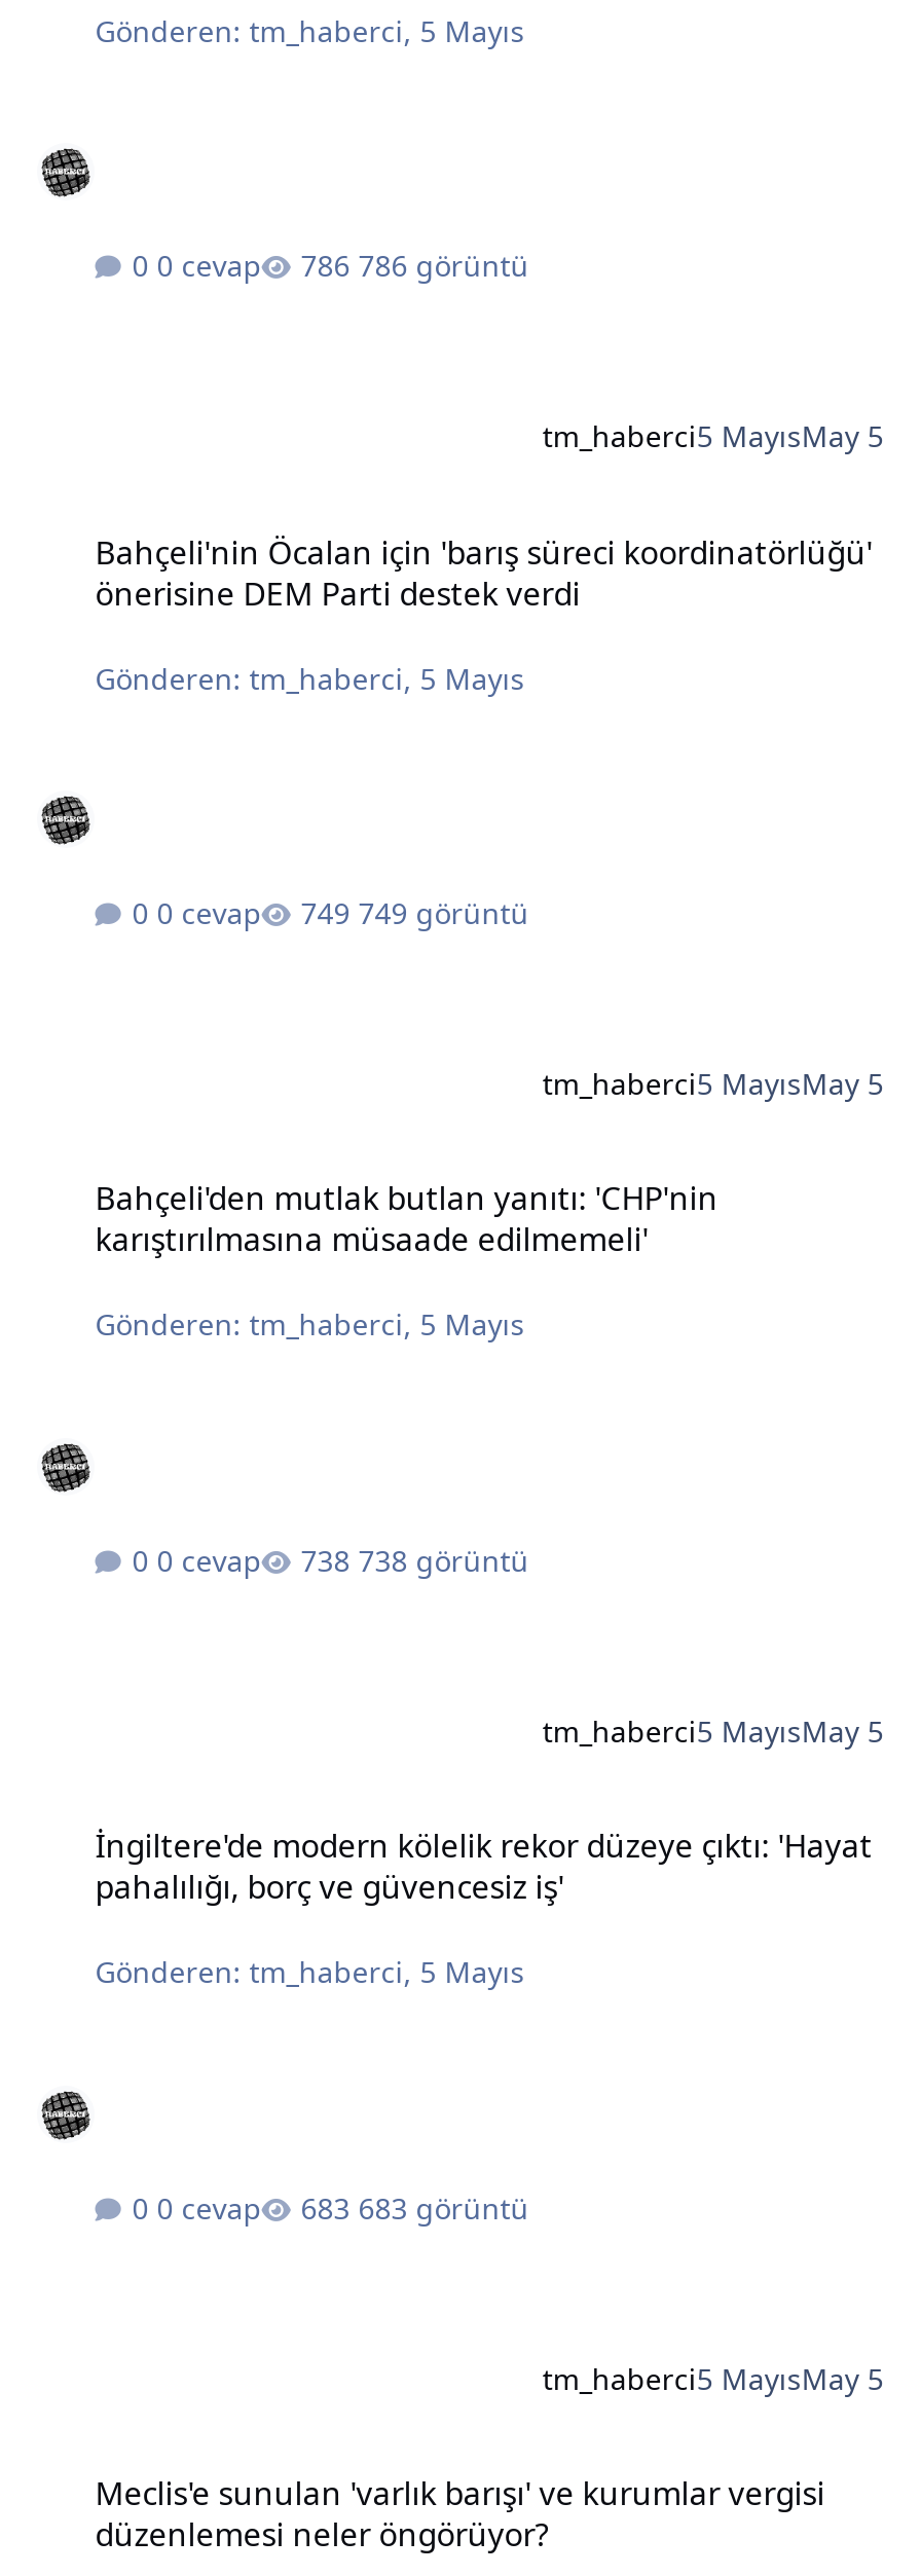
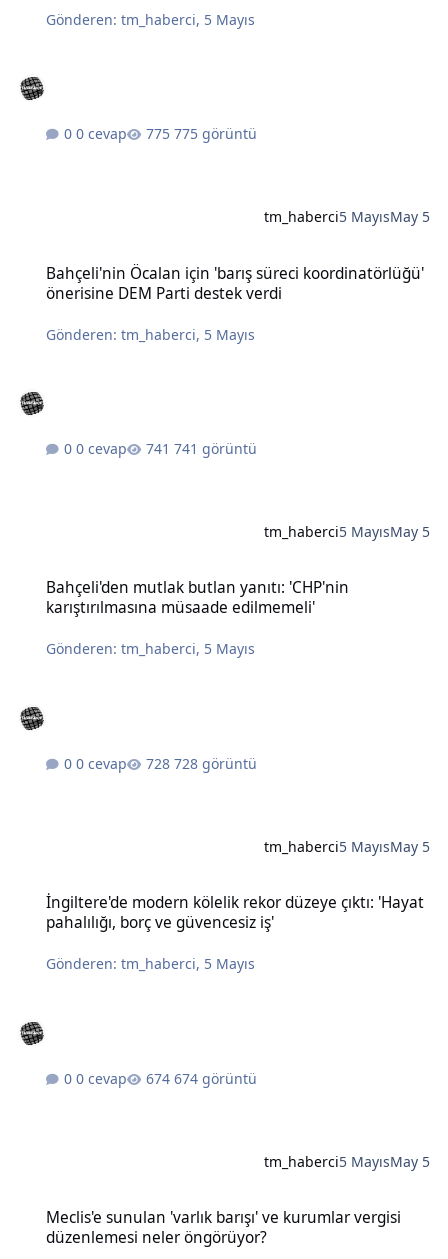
- 786 görüntü
+ 775 görüntü

- 749 görüntü
+ 741 görüntü

- 738 görüntü
+ 728 görüntü

- 683 görüntü
+ 674 görüntü
